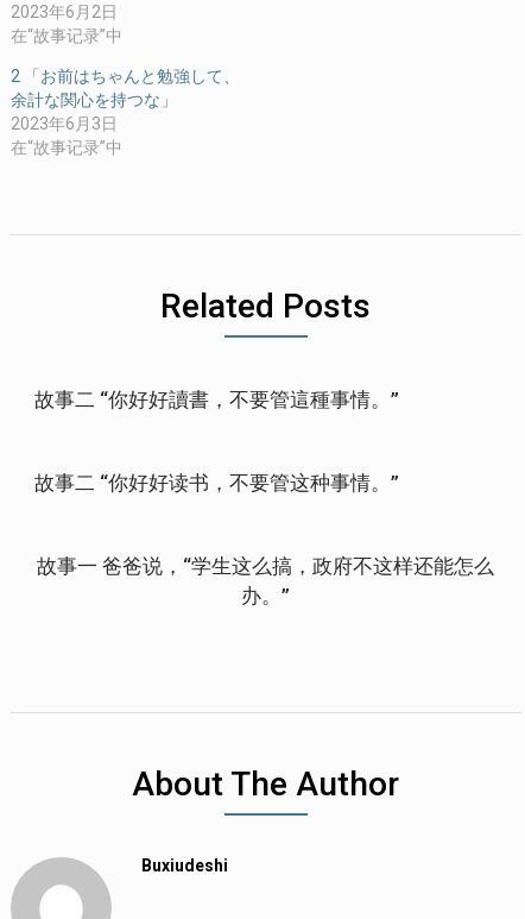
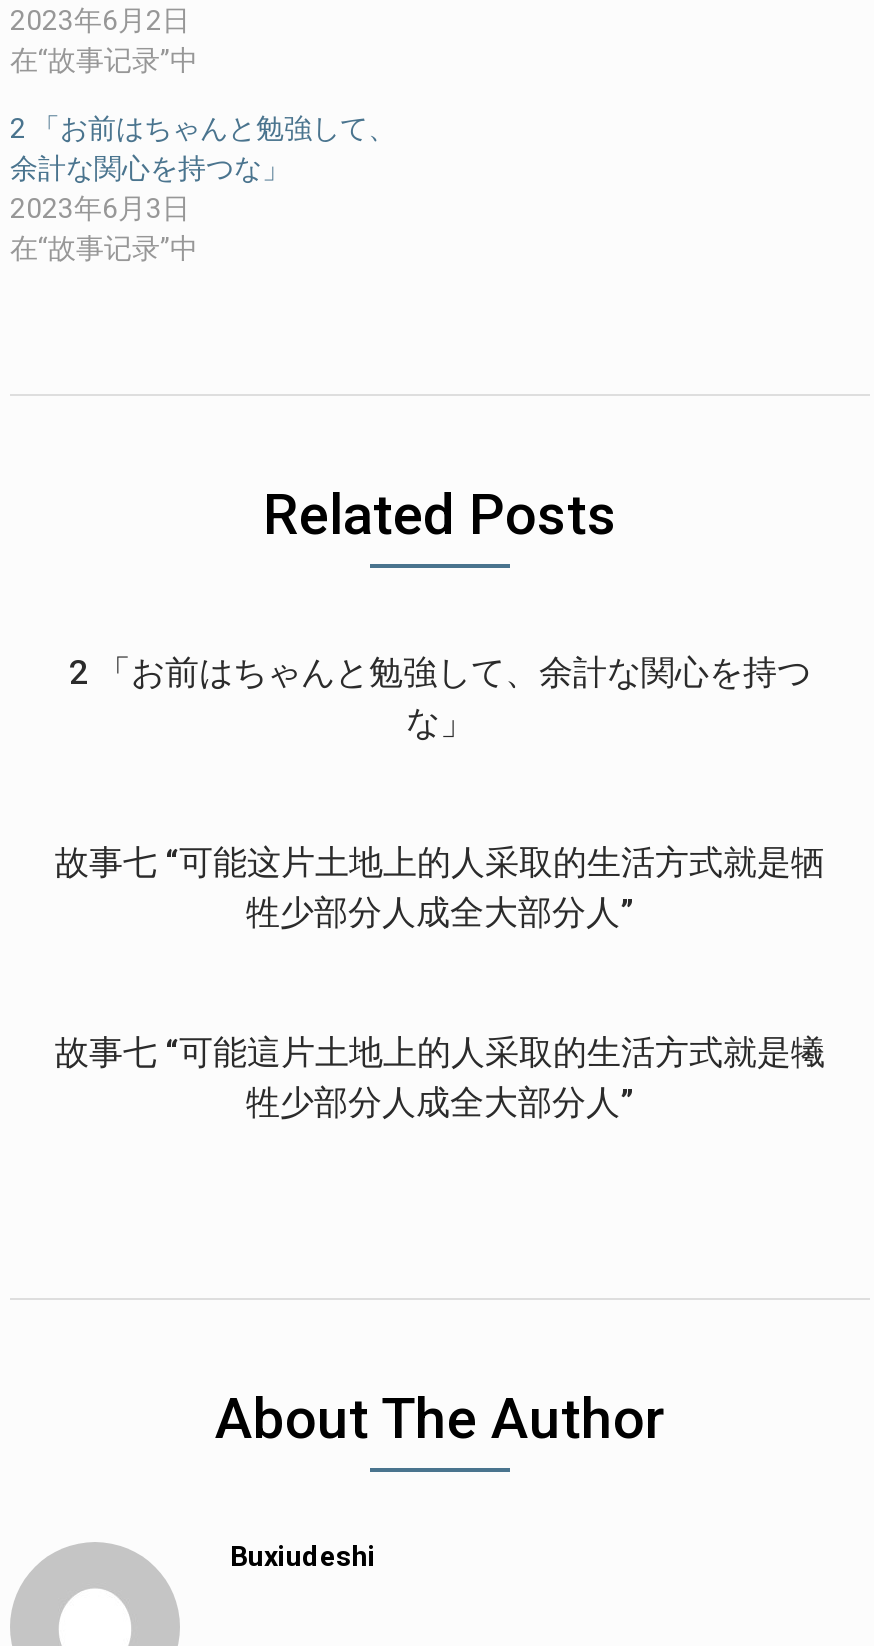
- 故事二 “你好好讀書，不要管這種事情。”
+ 2 「お前はちゃんと勉強して、余計な関心を持つ
+ な」

- 故事二 “你好好读书，不要管这种事情。”
+ 故事七 “可能这片土地上的人采取的生活方式就是牺
+ 牲少部分人成全大部分人”

- 故事一 爸爸说，“学生这么搞，政府不这样还能怎么
- 办。”
+ 故事七 “可能這片土地上的人采取的生活方式就是犧
+ 牲少部分人成全大部分人”
